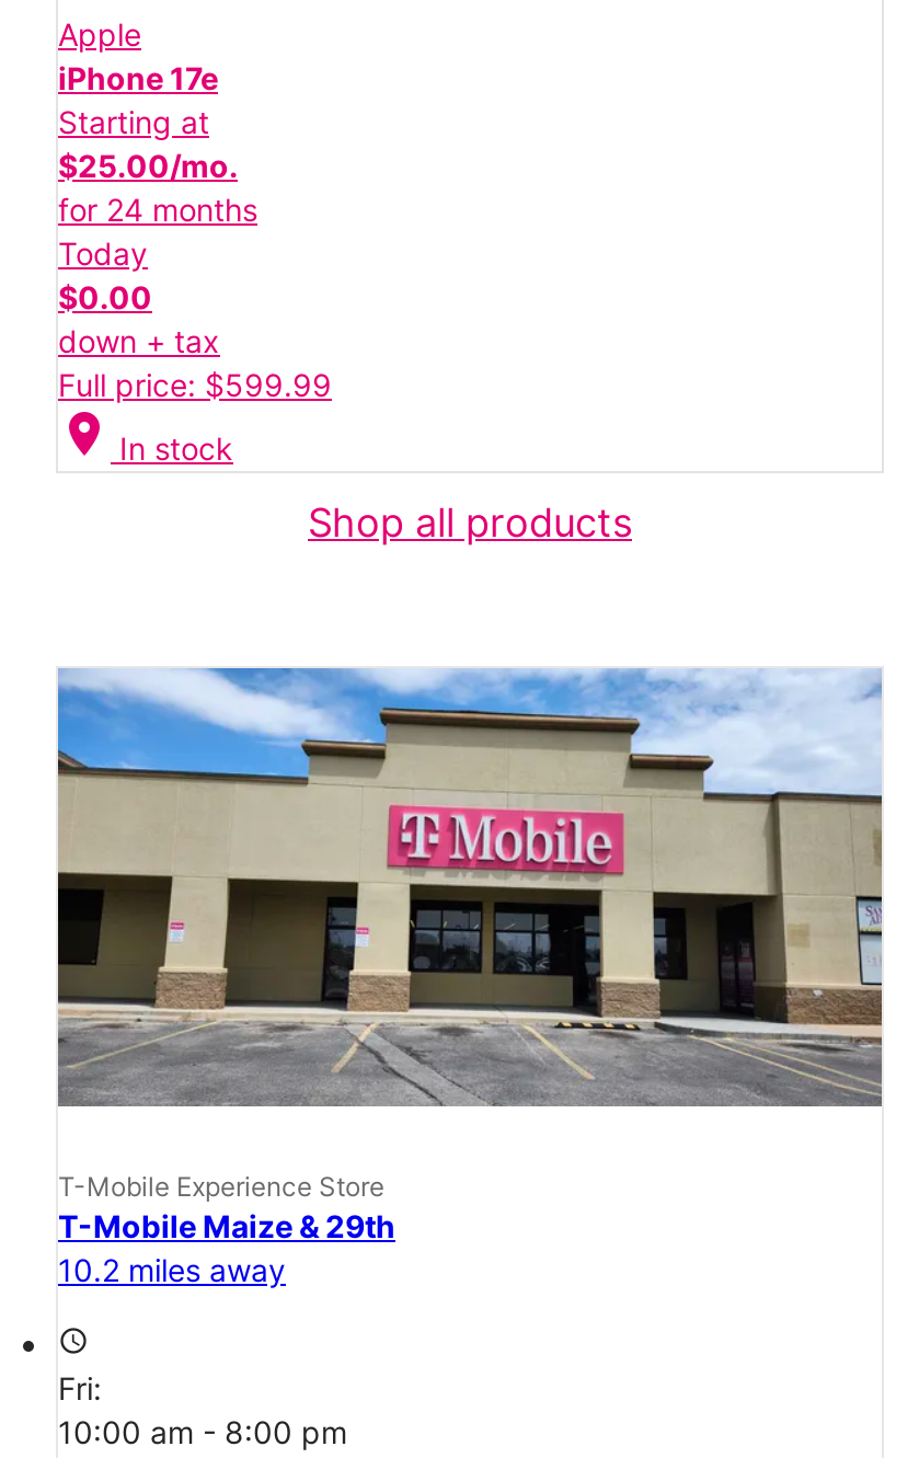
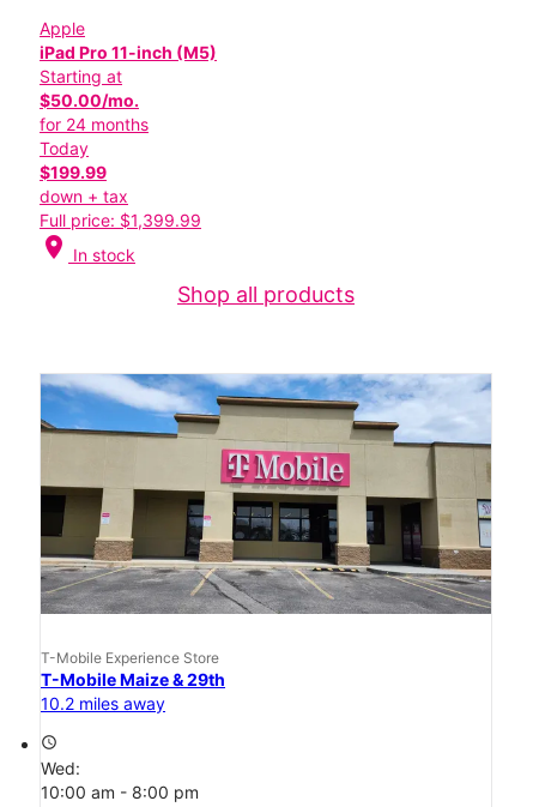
- iPhone 17e
+ iPad Pro 11-inch (M5)

- $25.00/mo.
+ $50.00/mo.

- $0.00
+ $199.99

- Full price: $599.99
+ Full price: $1,399.99

- Fri:
+ Wed:
